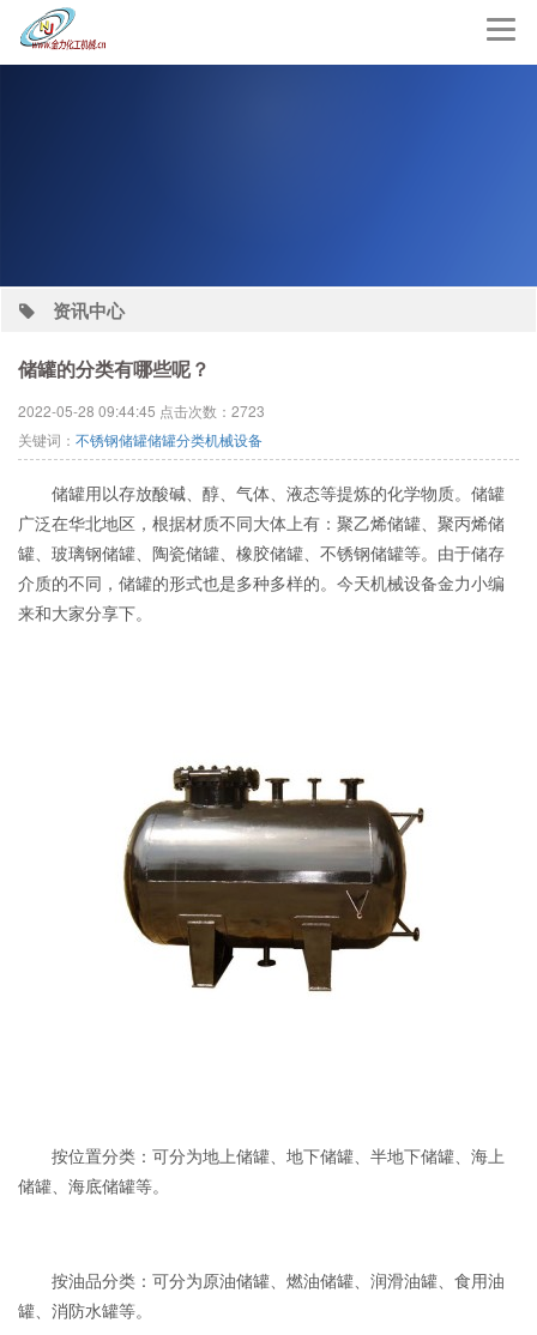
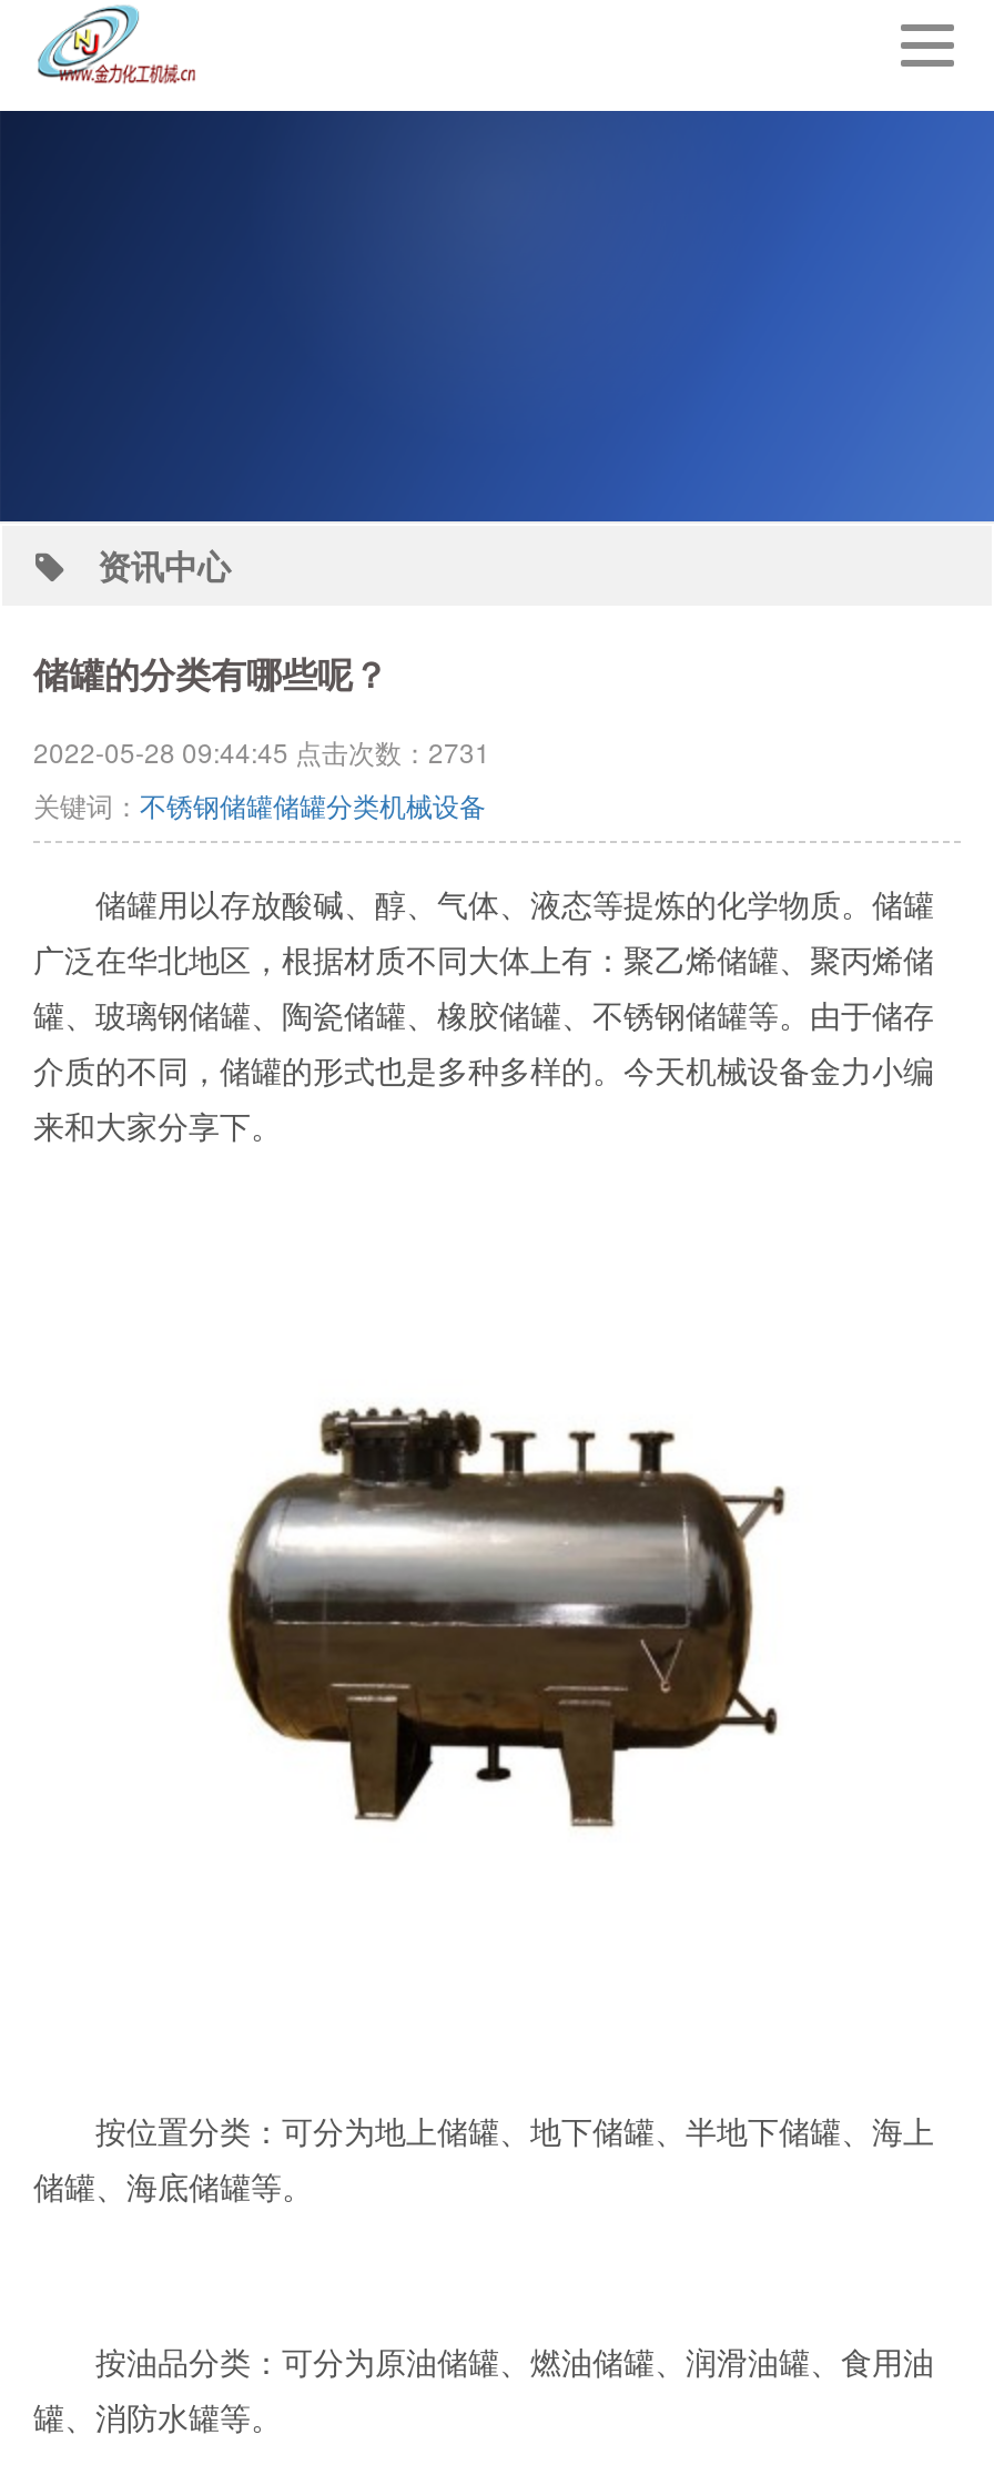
- 2022-05-28 09:44:45 点击次数：2723
+ 2022-05-28 09:44:45 点击次数：2731
